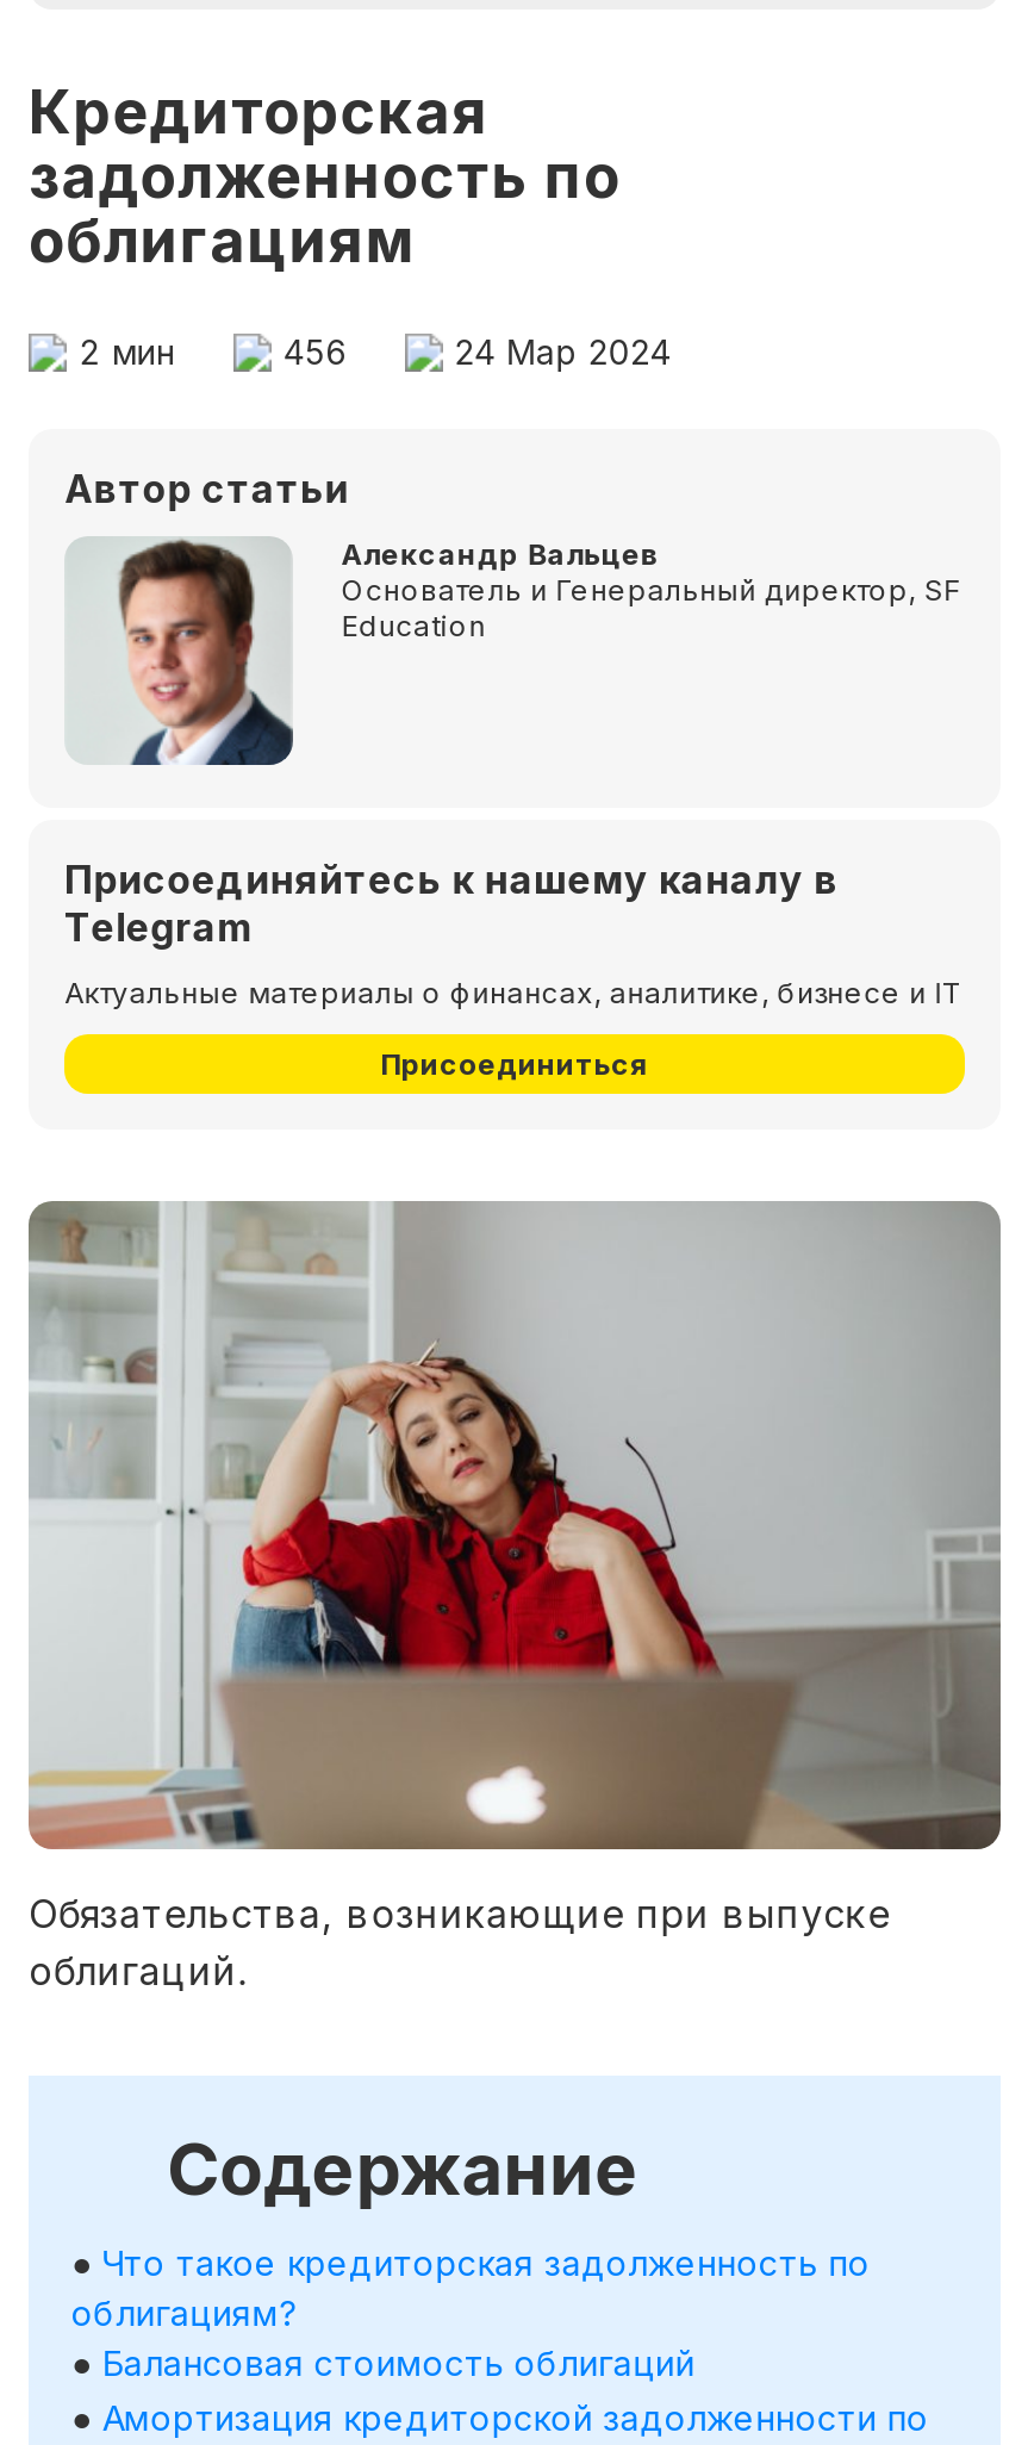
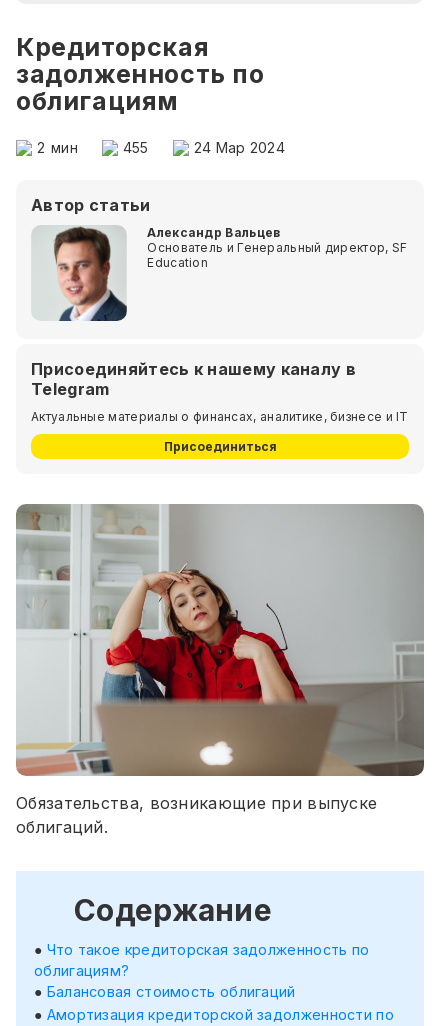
- 456
+ 455
